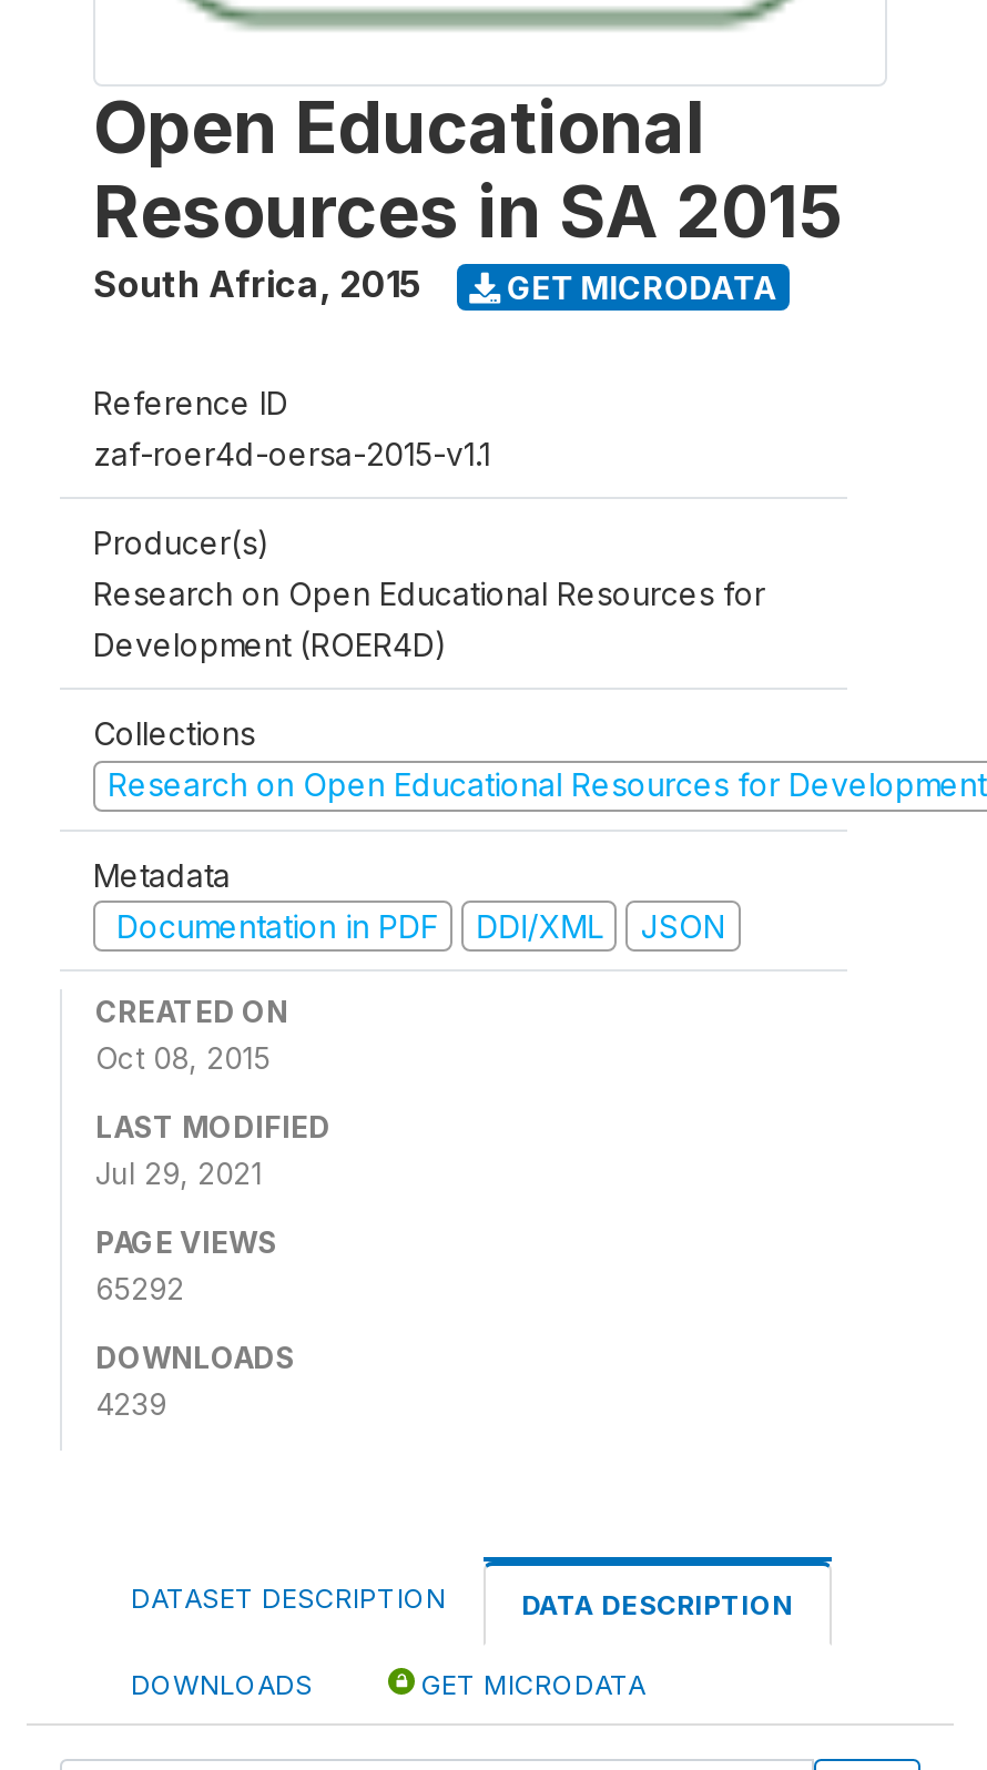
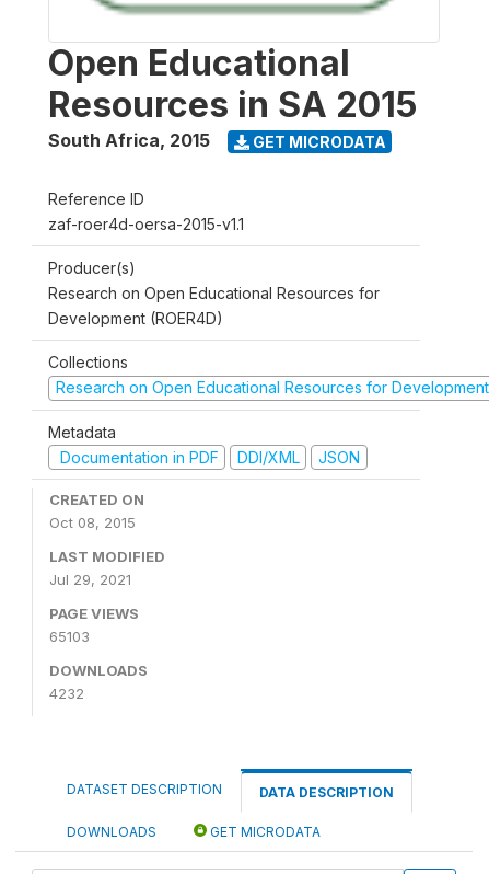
- 65292
+ 65103

- 4239
+ 4232
